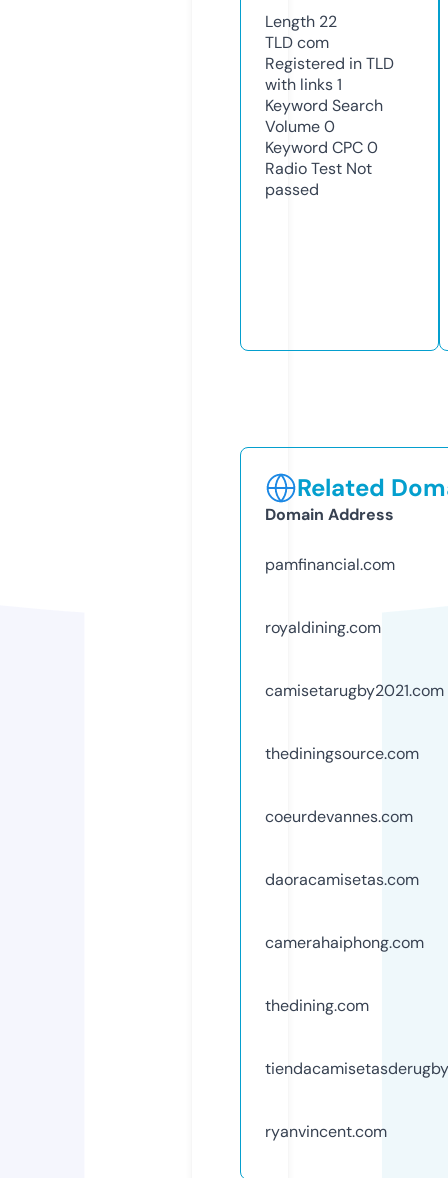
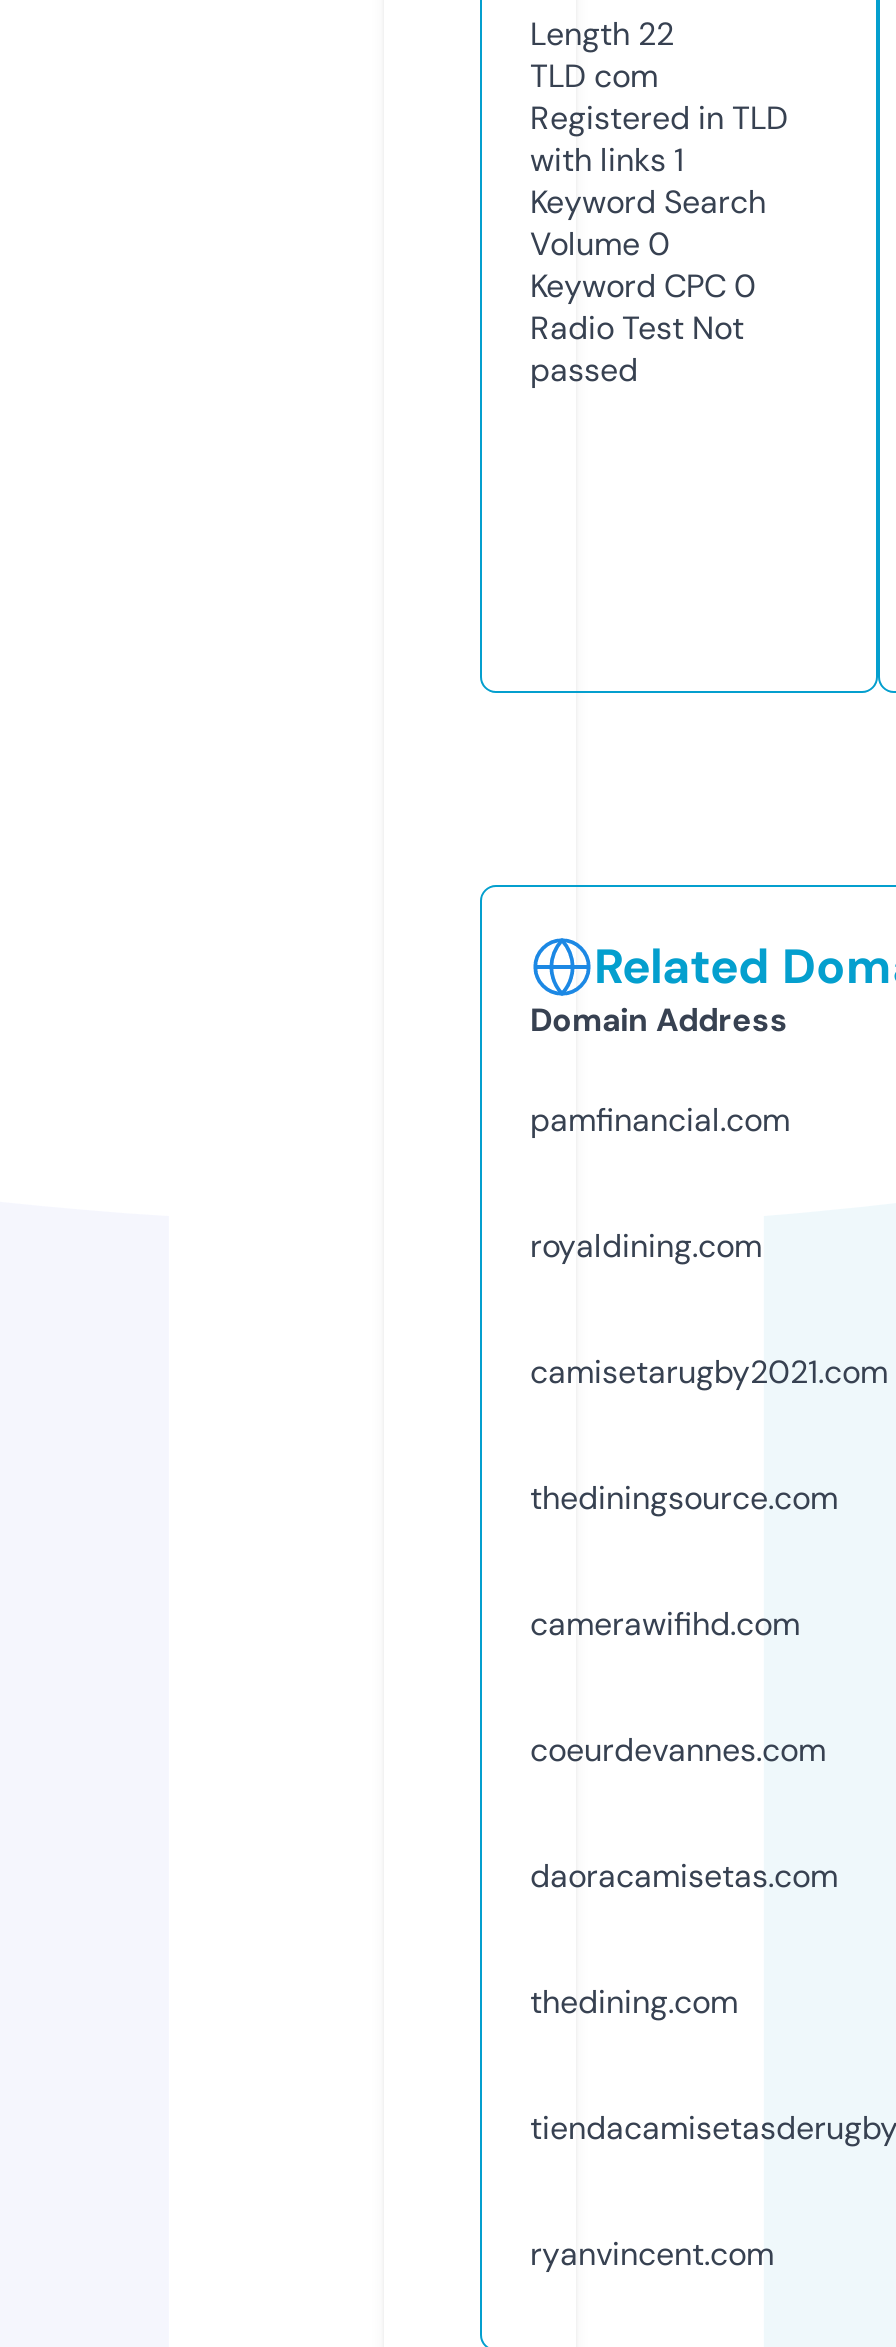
+ camerawifihd.com

moved down: coeurdevannes.com | daoracamisetas.com

- camerahaiphong.com
